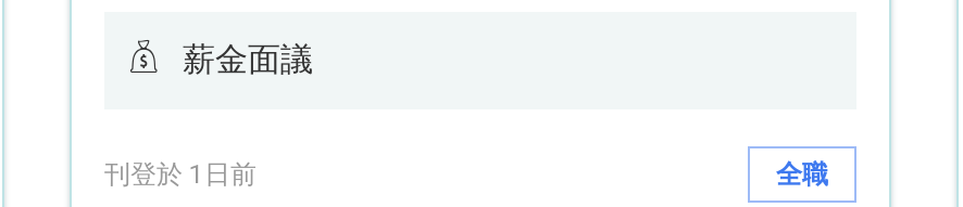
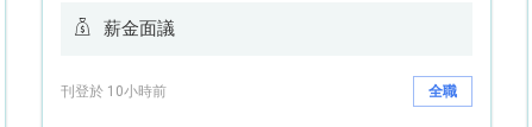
- 刊登於 1日前
+ 刊登於 10小時前
